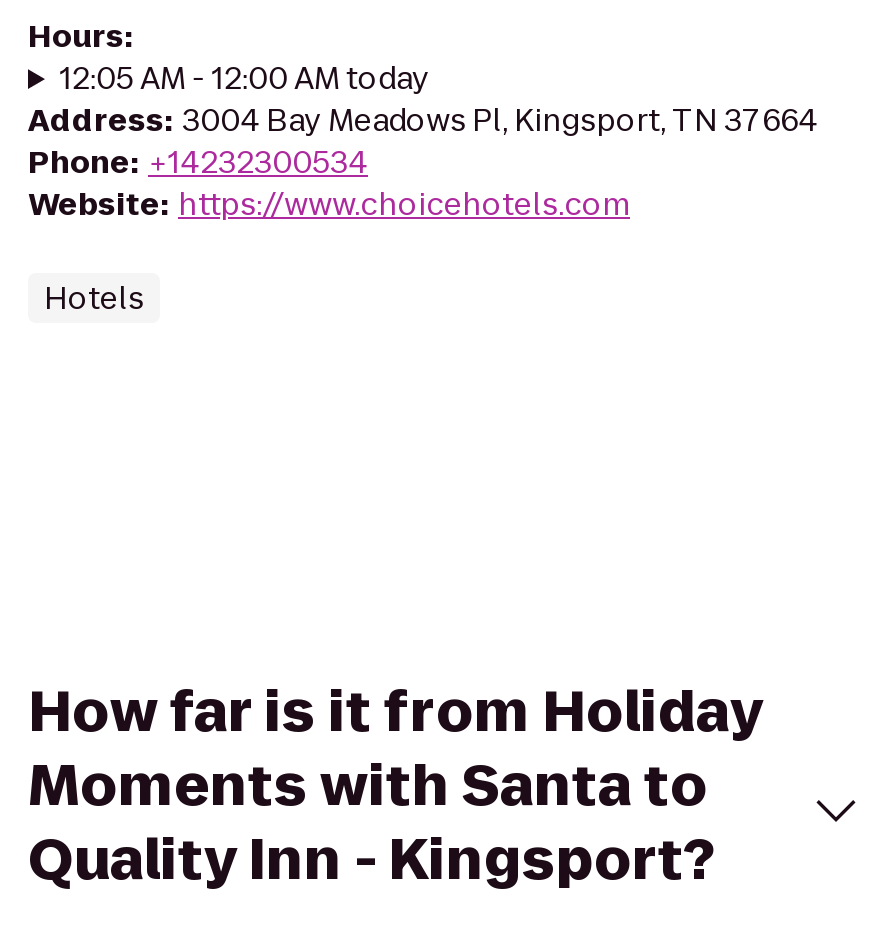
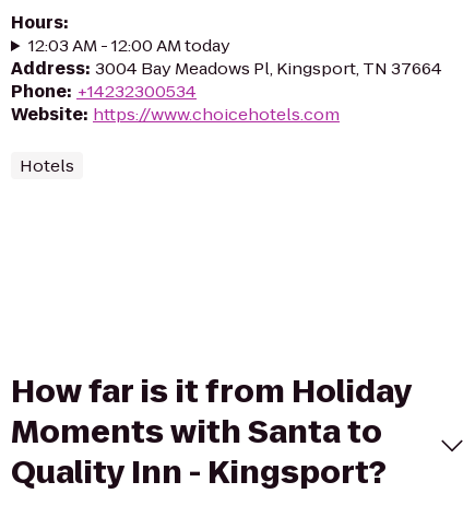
- 12:05 AM - 12:00 AM today
+ 12:03 AM - 12:00 AM today
